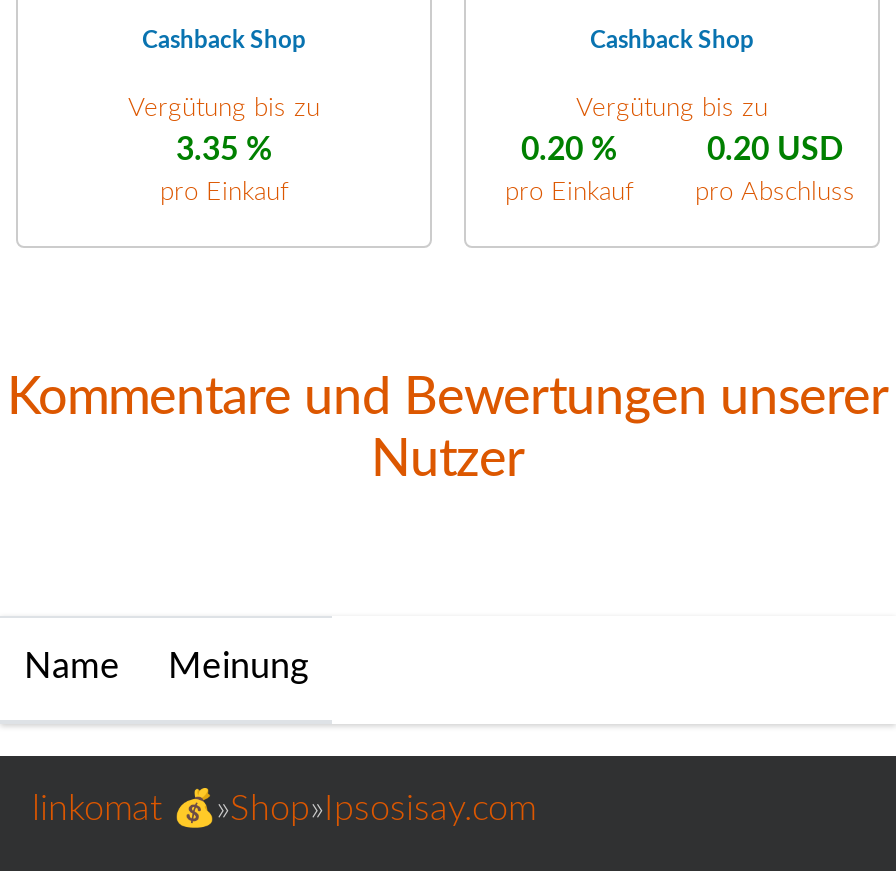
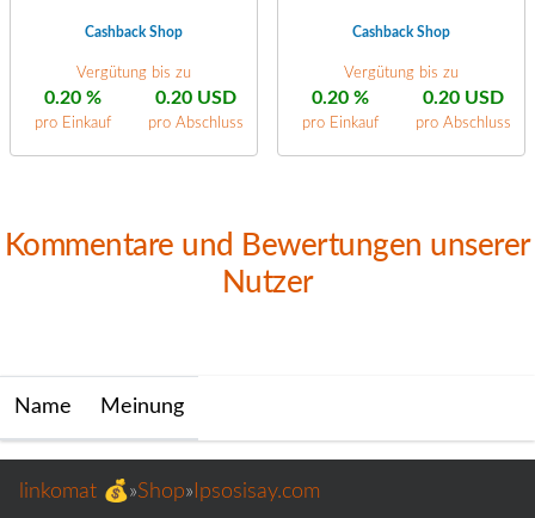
- 3.35 %
+ 0.20 %

+ 0.20 USD
+ pro Abschluss
